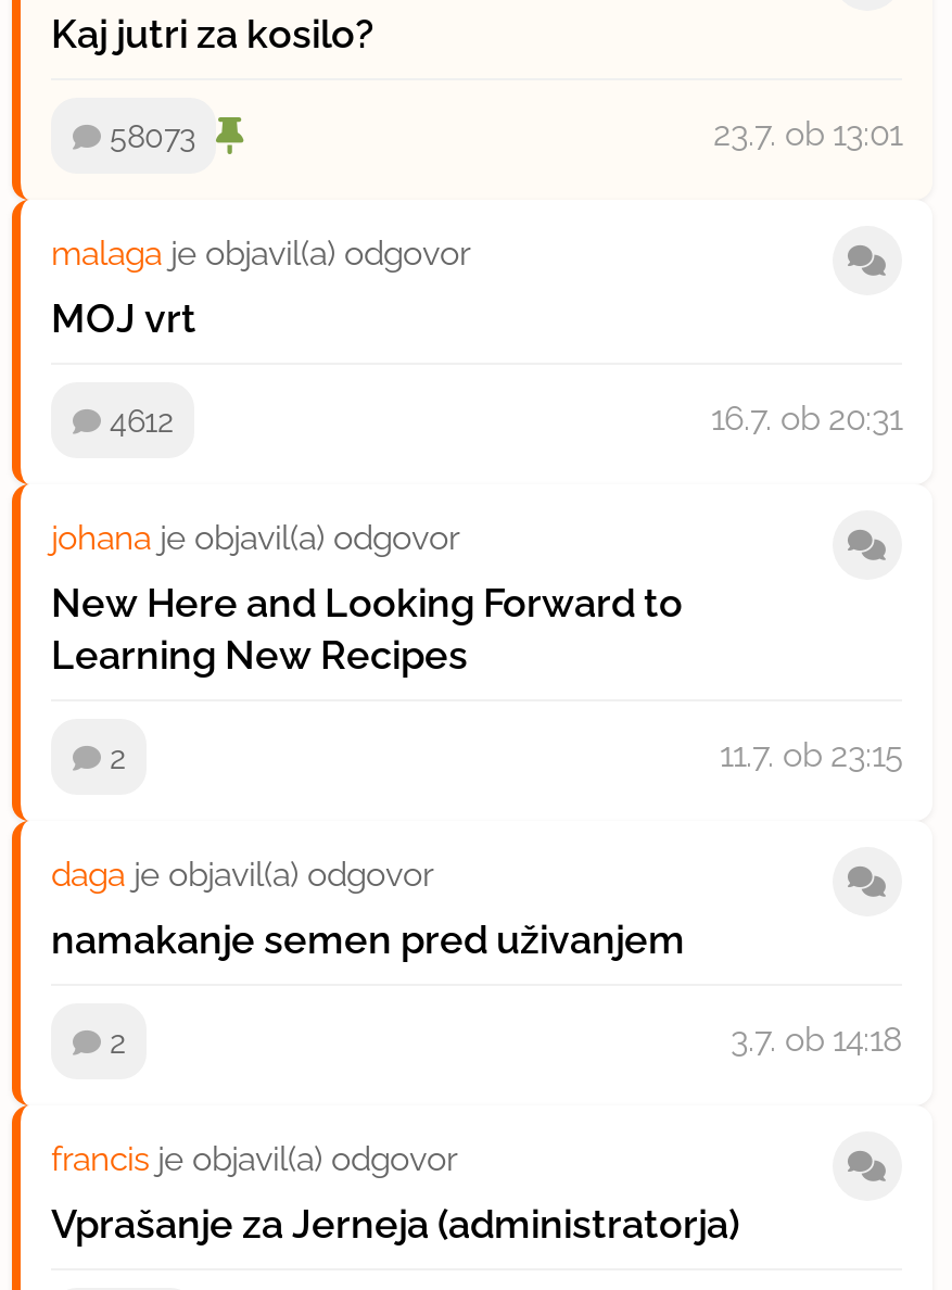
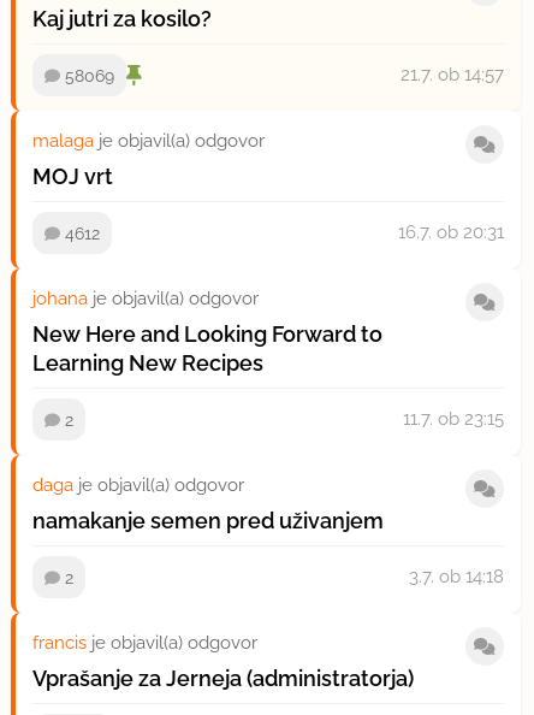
- 58073
+ 58069

- 23.7. ob 13:01
+ 21.7. ob 14:57
